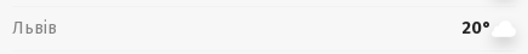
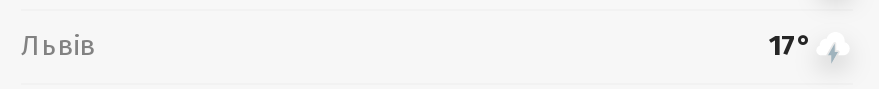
- 20°
+ 17°
